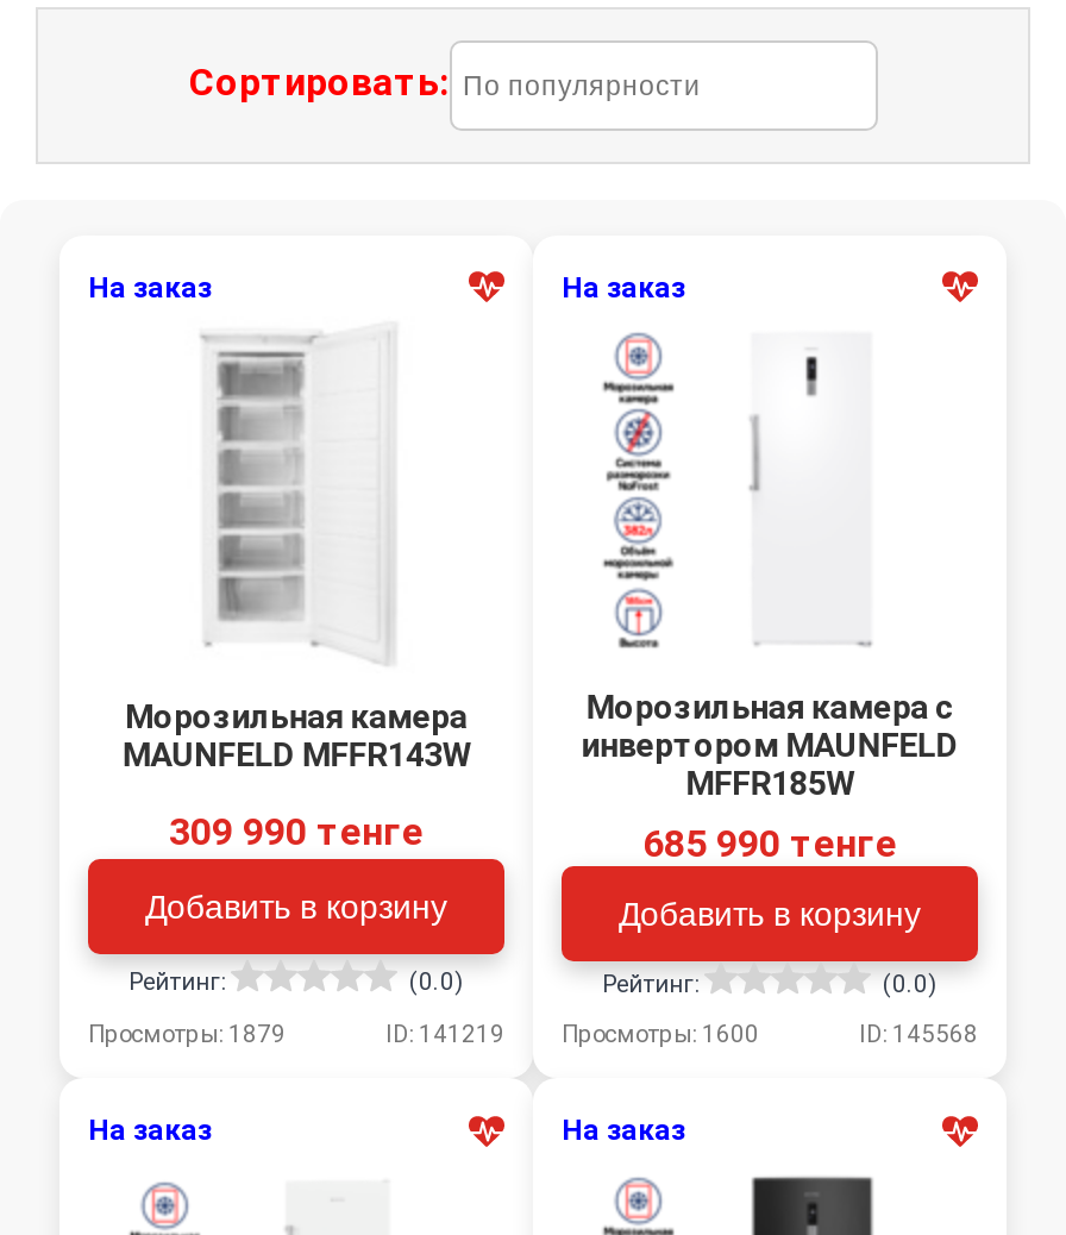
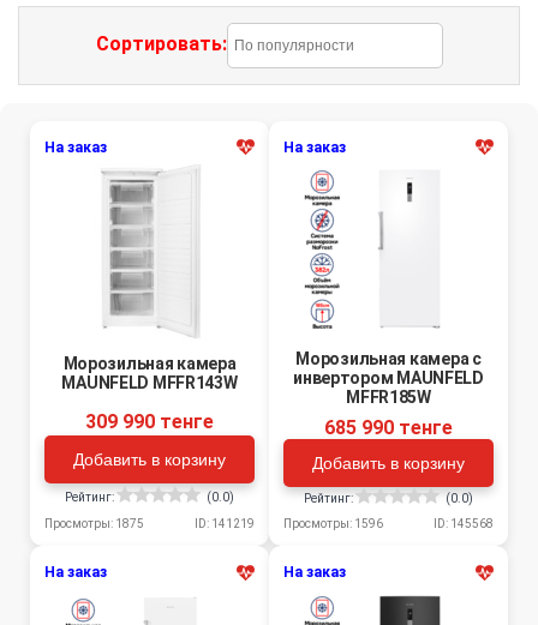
- Просмотры: 1879
+ Просмотры: 1875

- Просмотры: 1600
+ Просмотры: 1596
